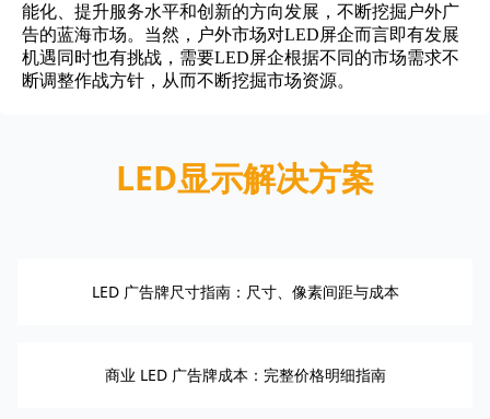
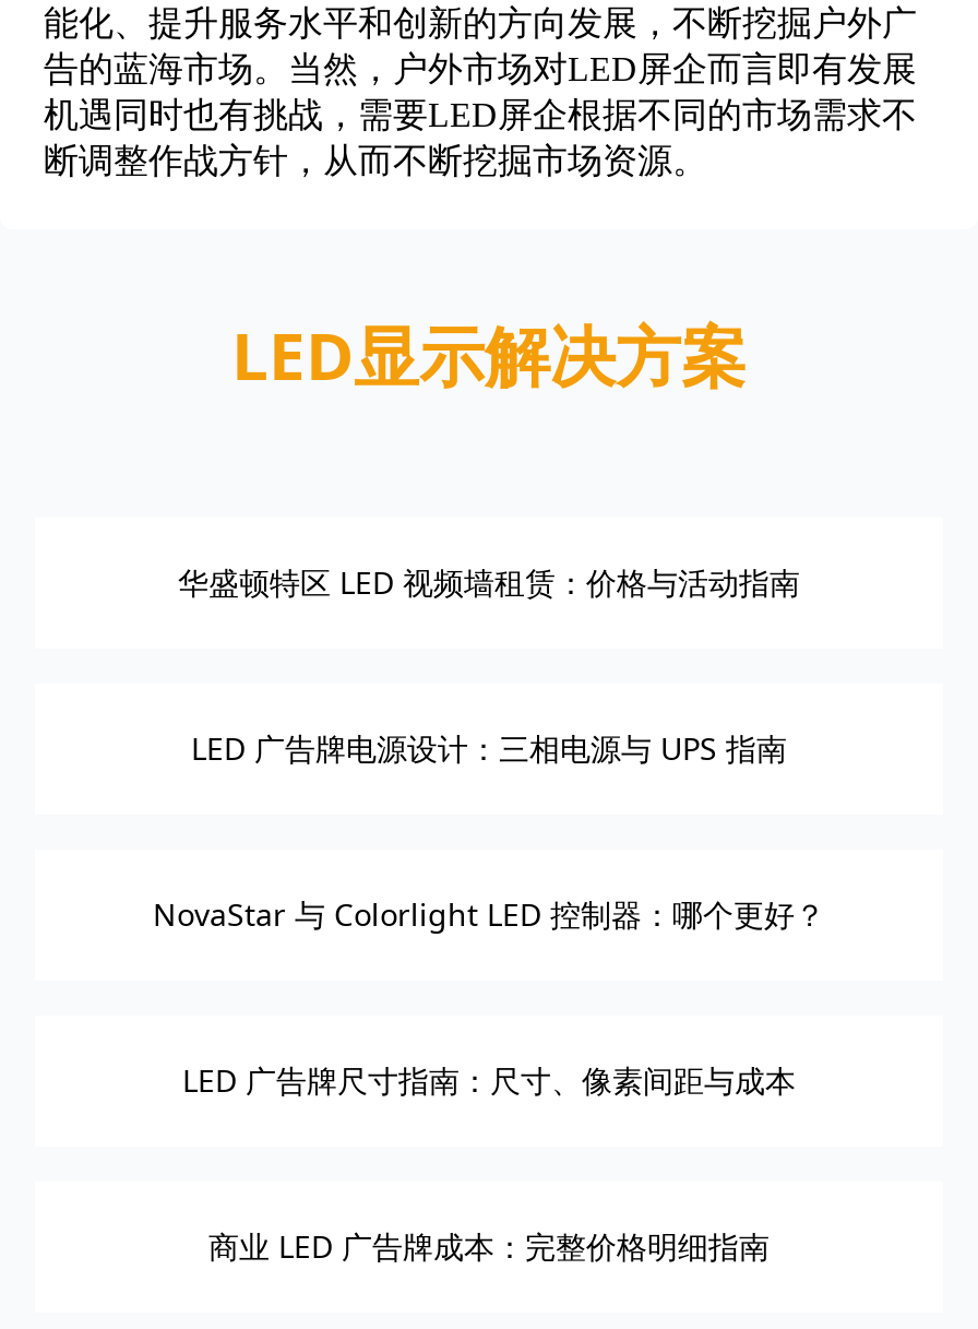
+ NovaStar 与 Colorlight LED 控制器：哪个更好？

+ 华盛顿特区 LED 视频墙租赁：价格与活动指南

+ LED 广告牌电源设计：三相电源与 UPS 指南
